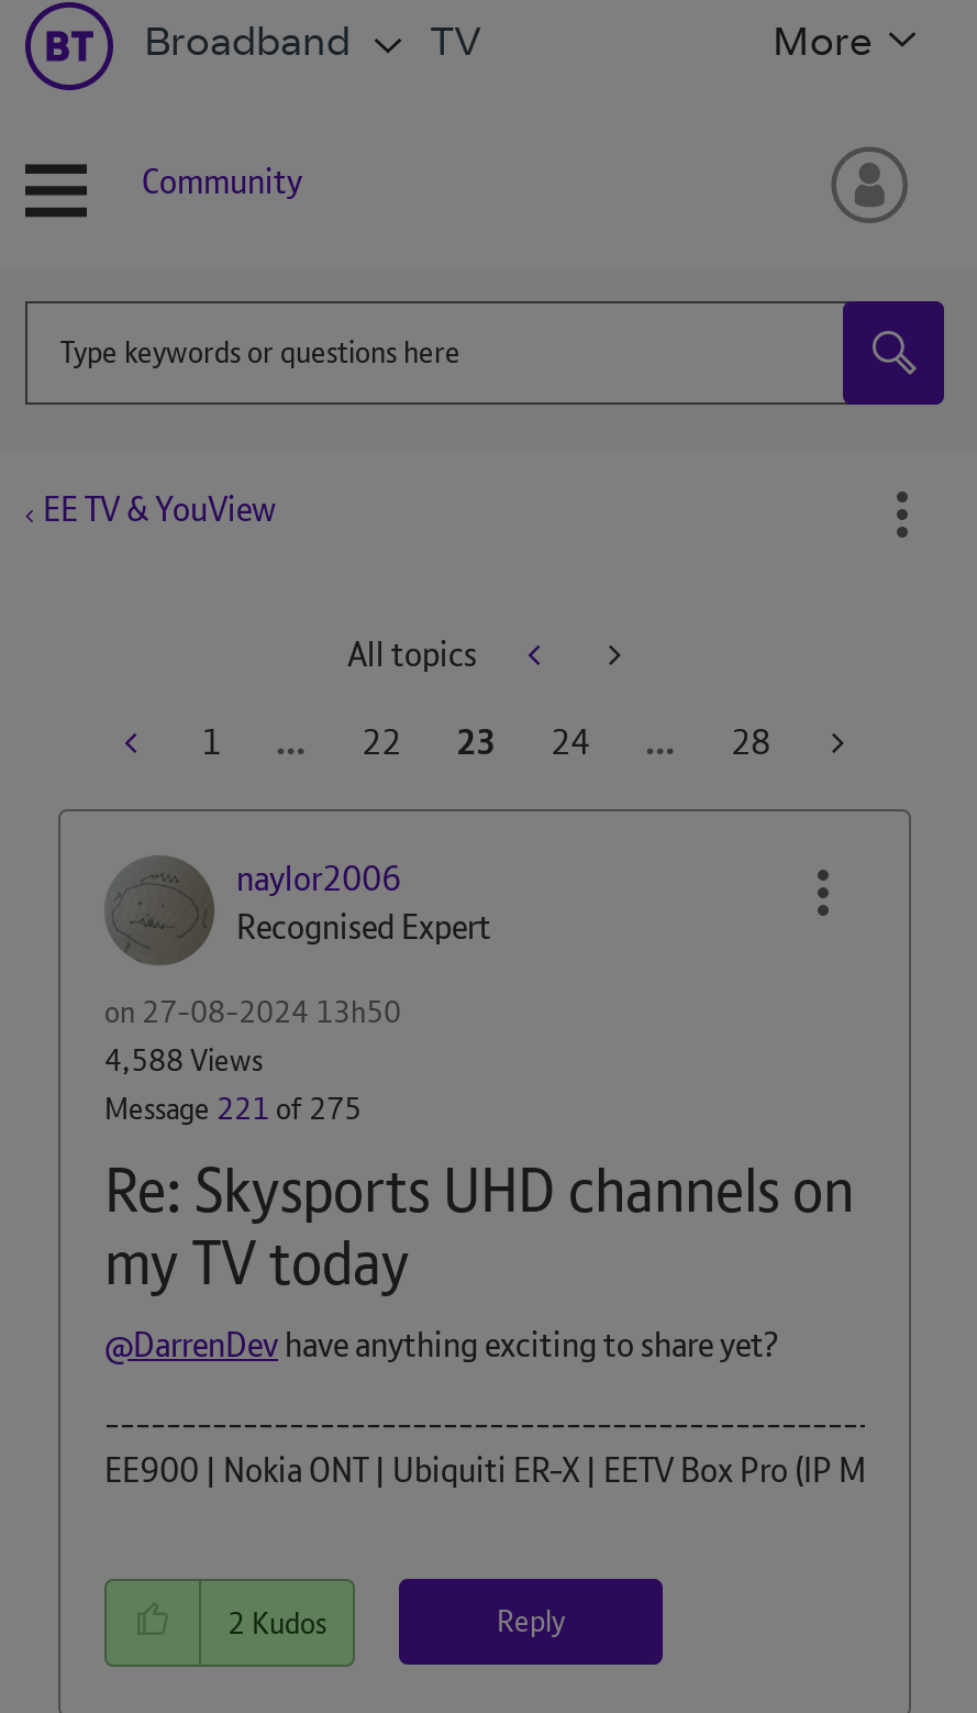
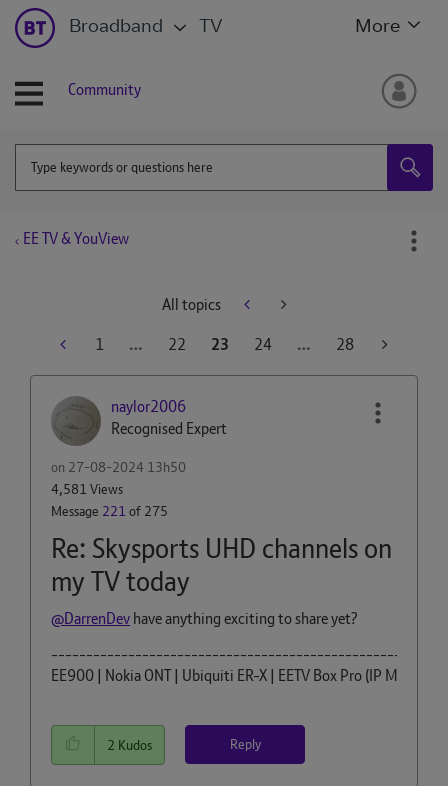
- 4,588 Views
+ 4,581 Views
